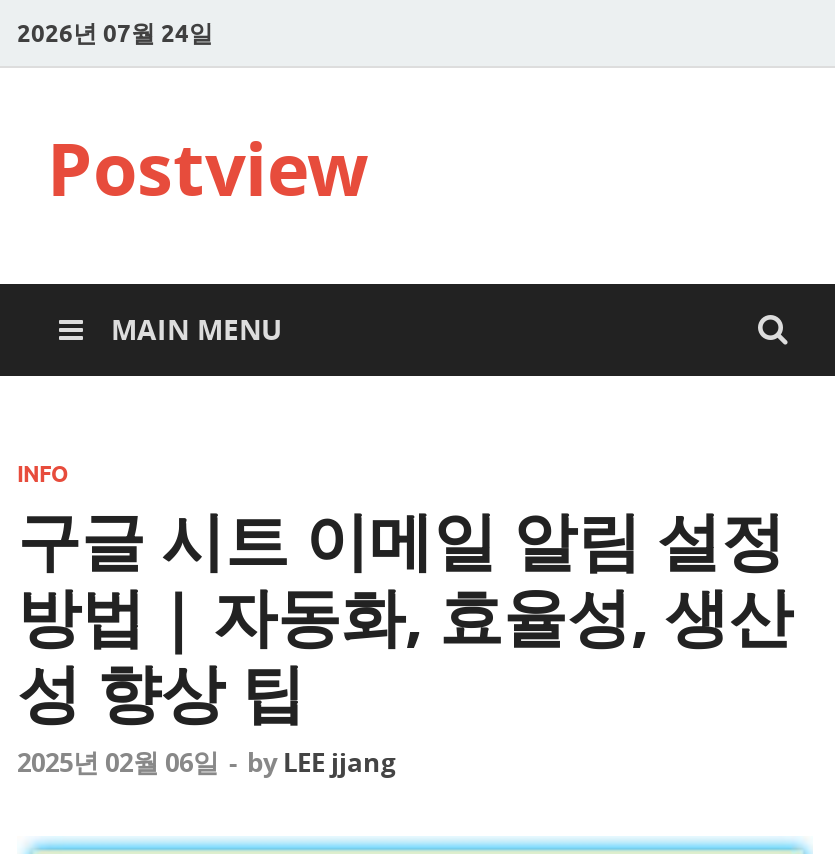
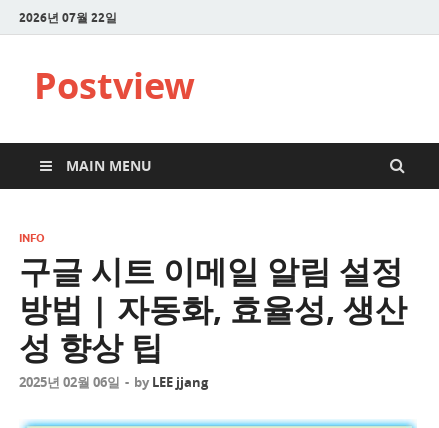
- 2026년 07월 24일
+ 2026년 07월 22일
